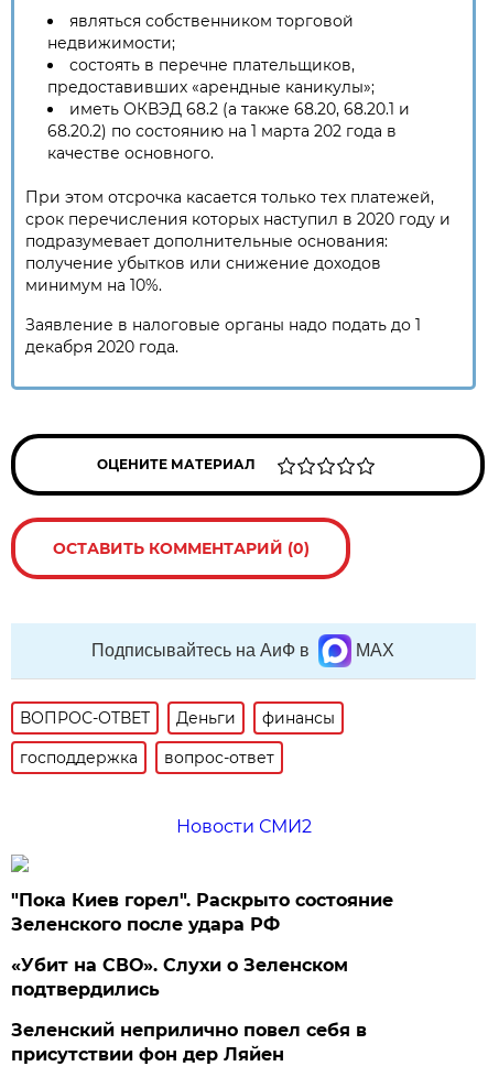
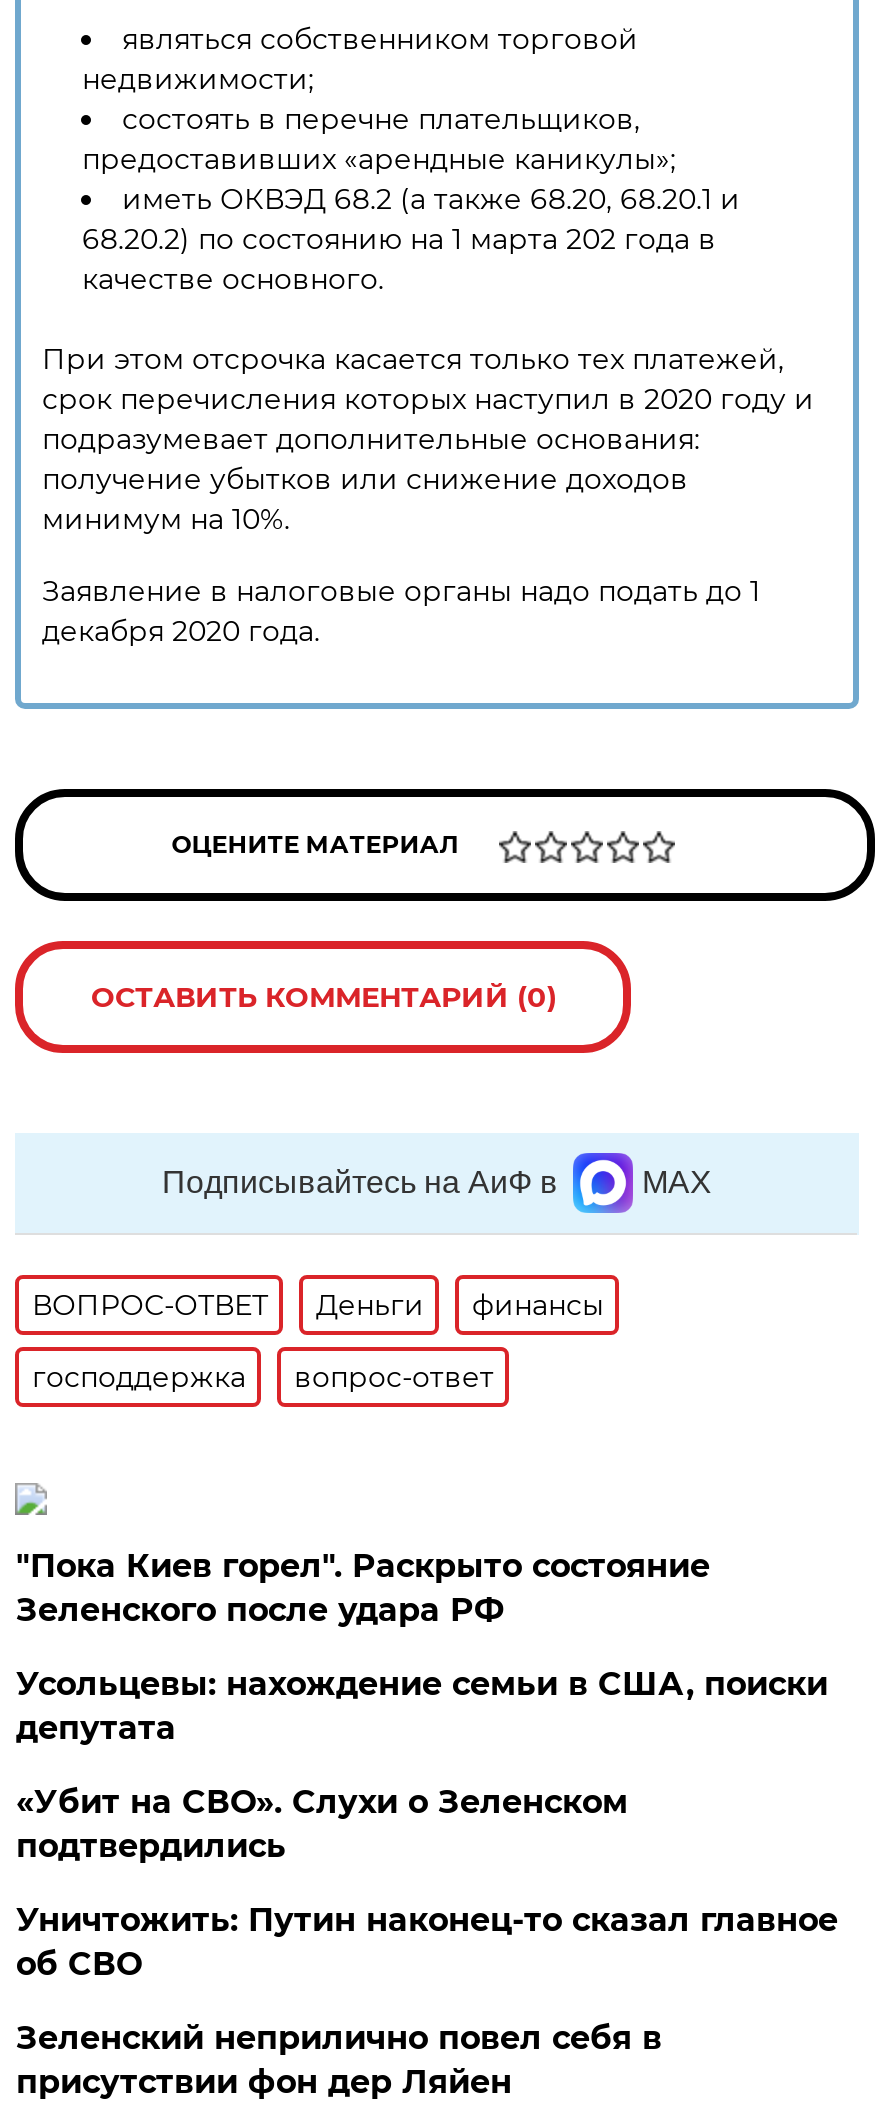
- Новости СМИ2

moved up: "Пока Киев горел". Раскрыто состояние | Зеленского после удара РФ

+ Усольцевы: нахождение семьи в США, поиски
+ депутата

+ Уничтожить: Путин наконец-то сказал главное
+ об СВО
